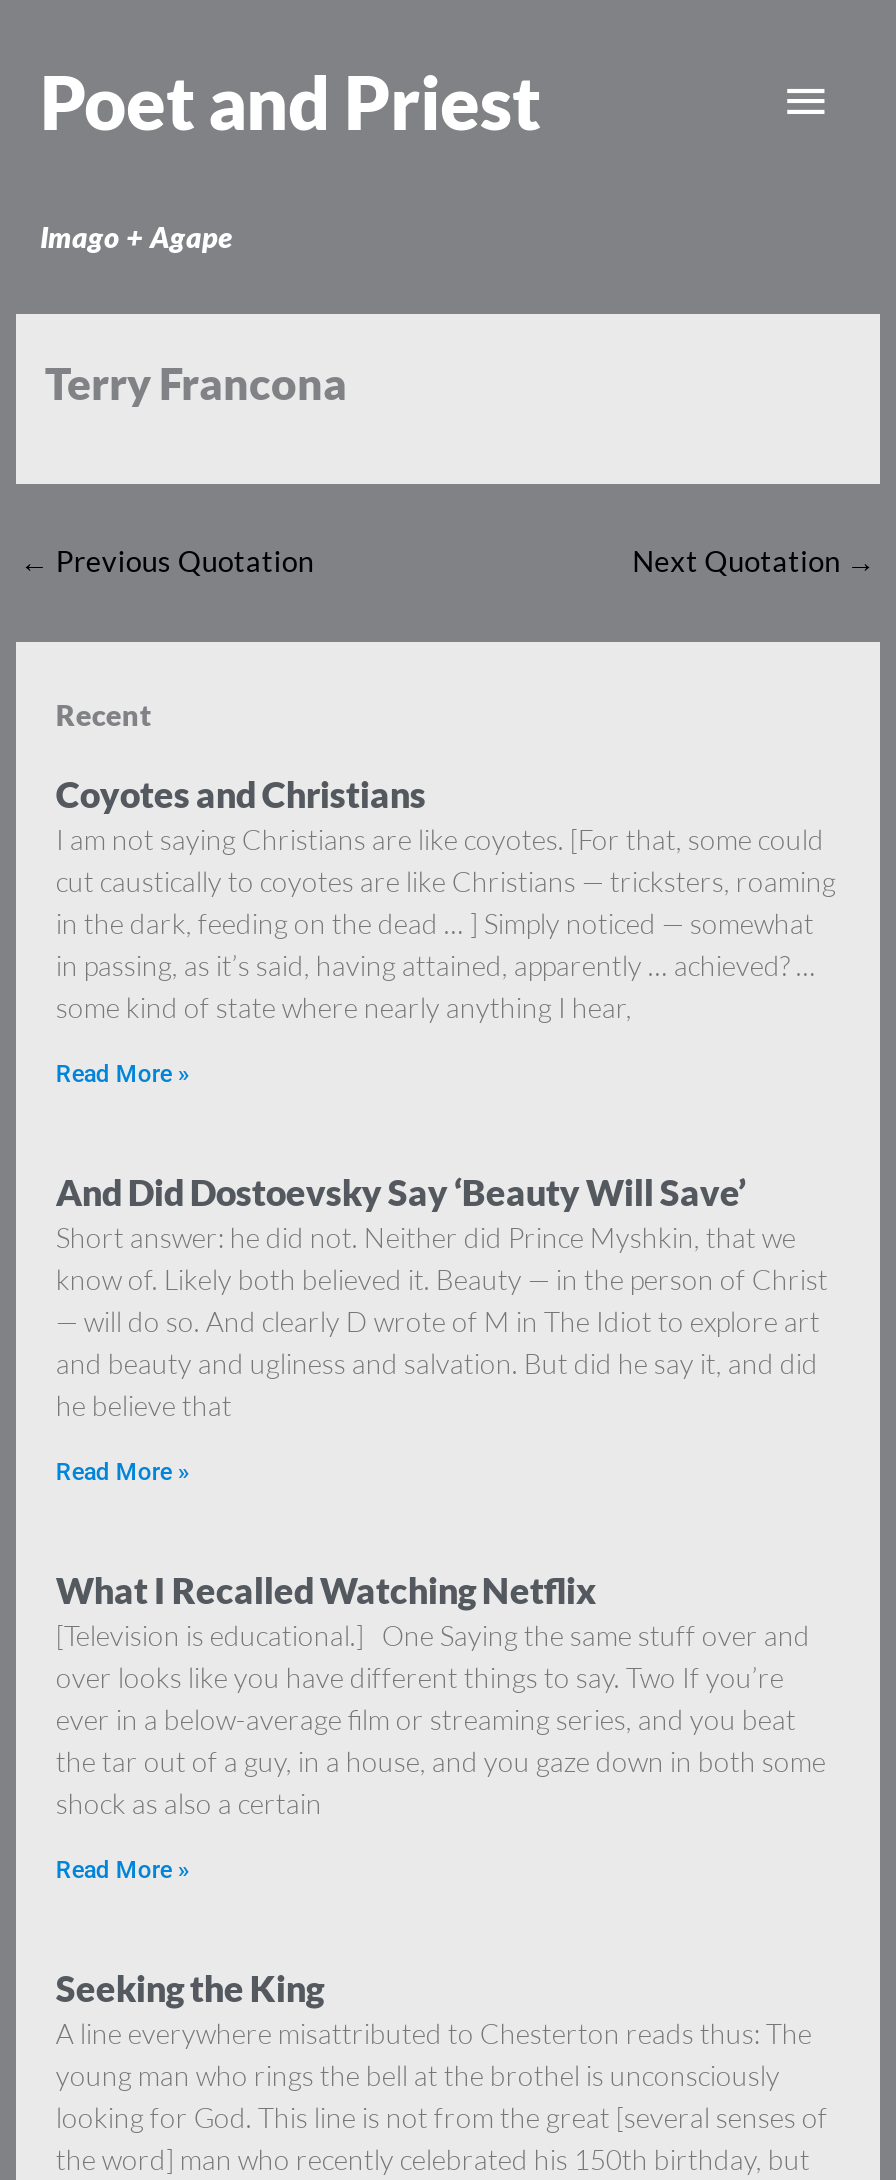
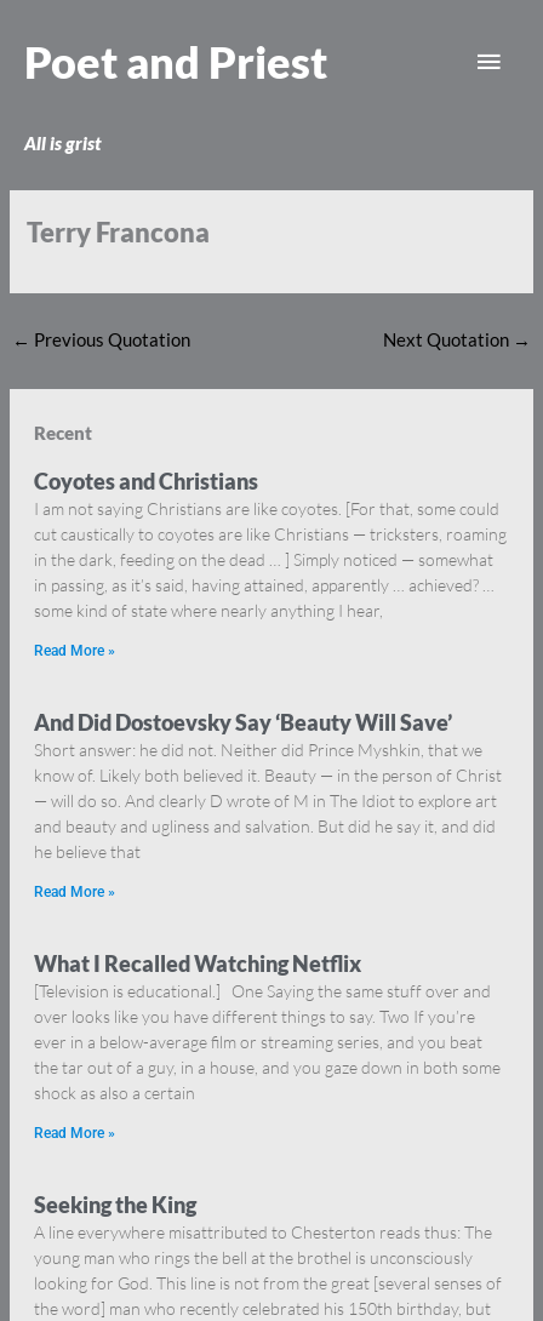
- Imago + Agape
+ All is grist
